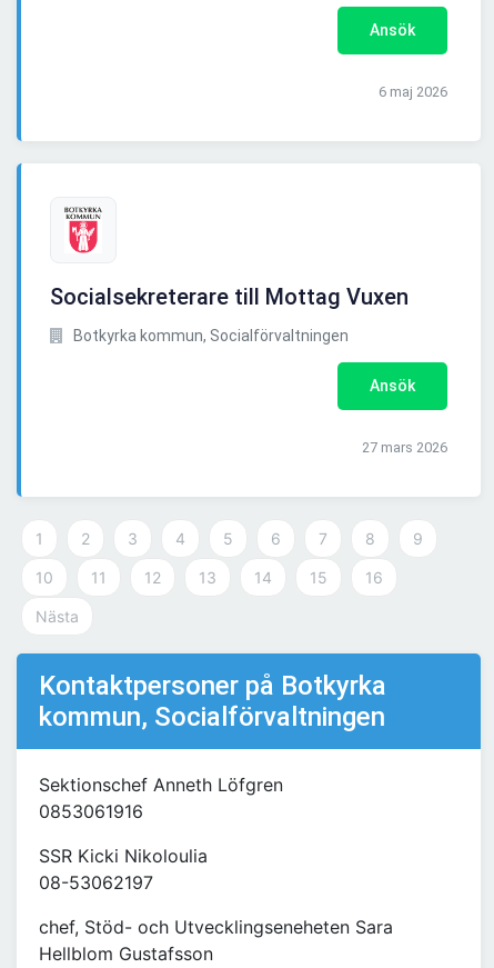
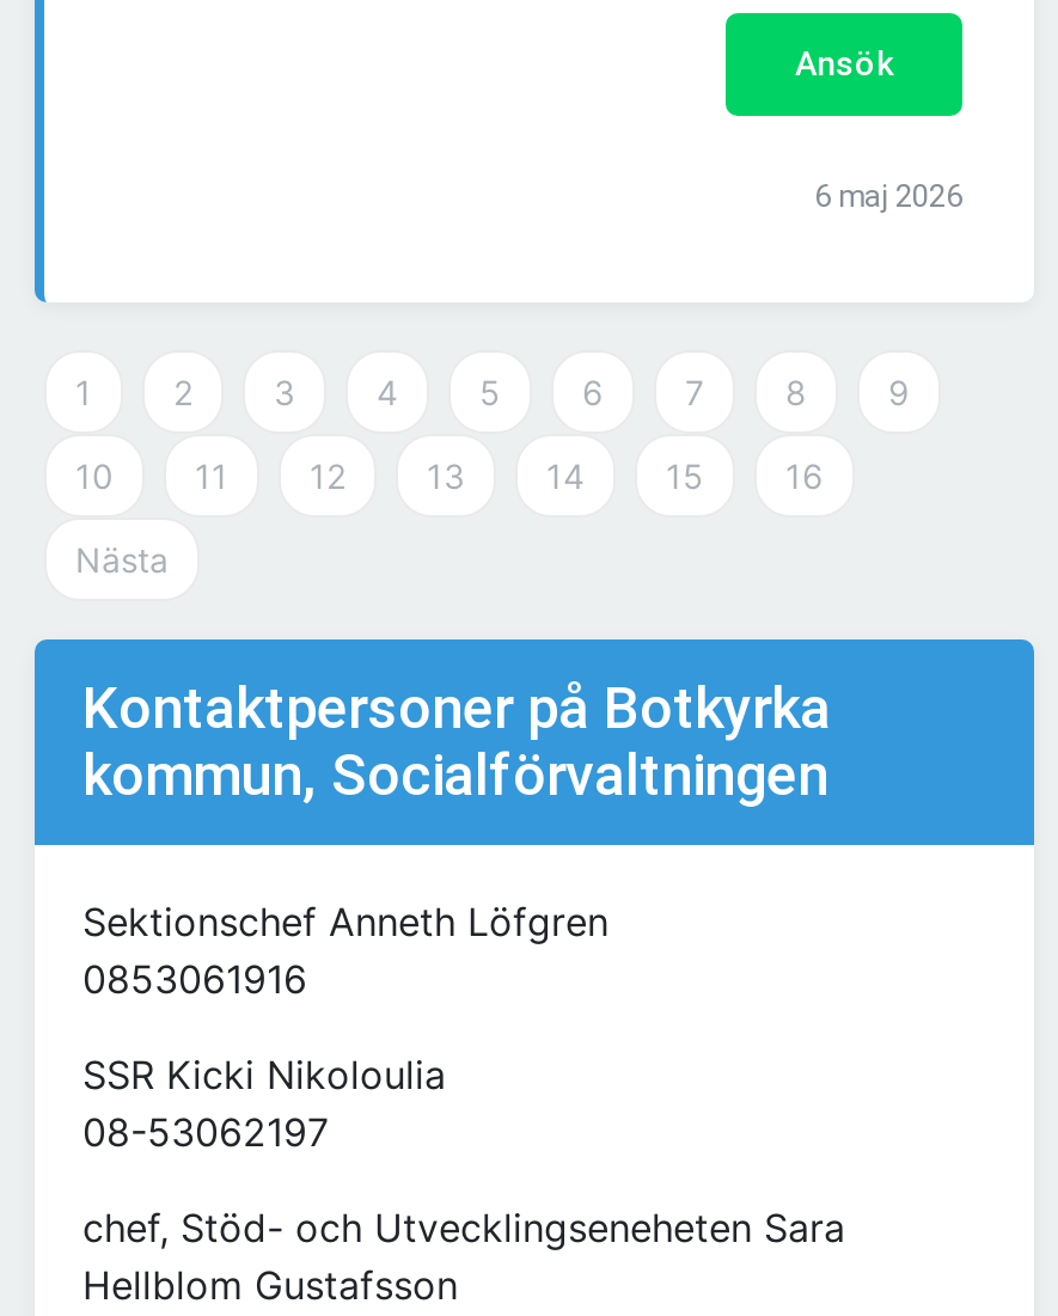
- [image]
- Socialsekreterare till Mottag Vuxen
- Botkyrka kommun, Socialförvaltningen
- Ansök
- 27 mars 2026
